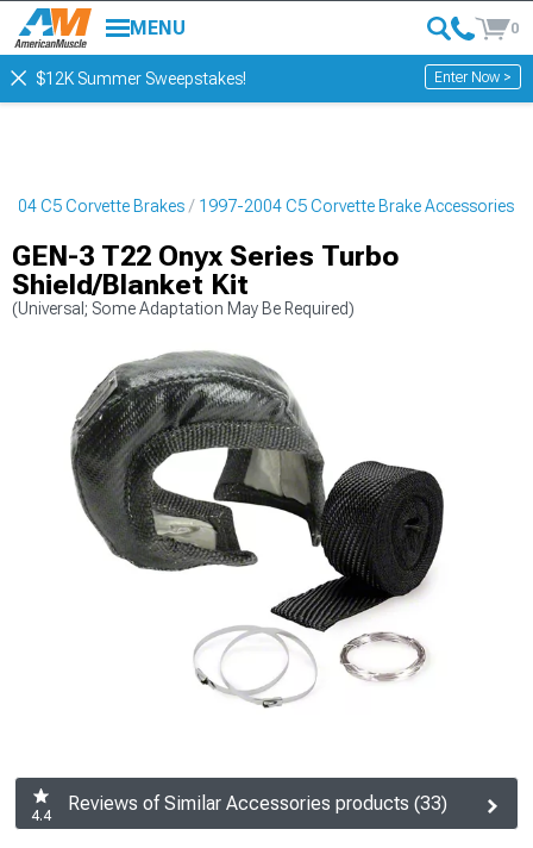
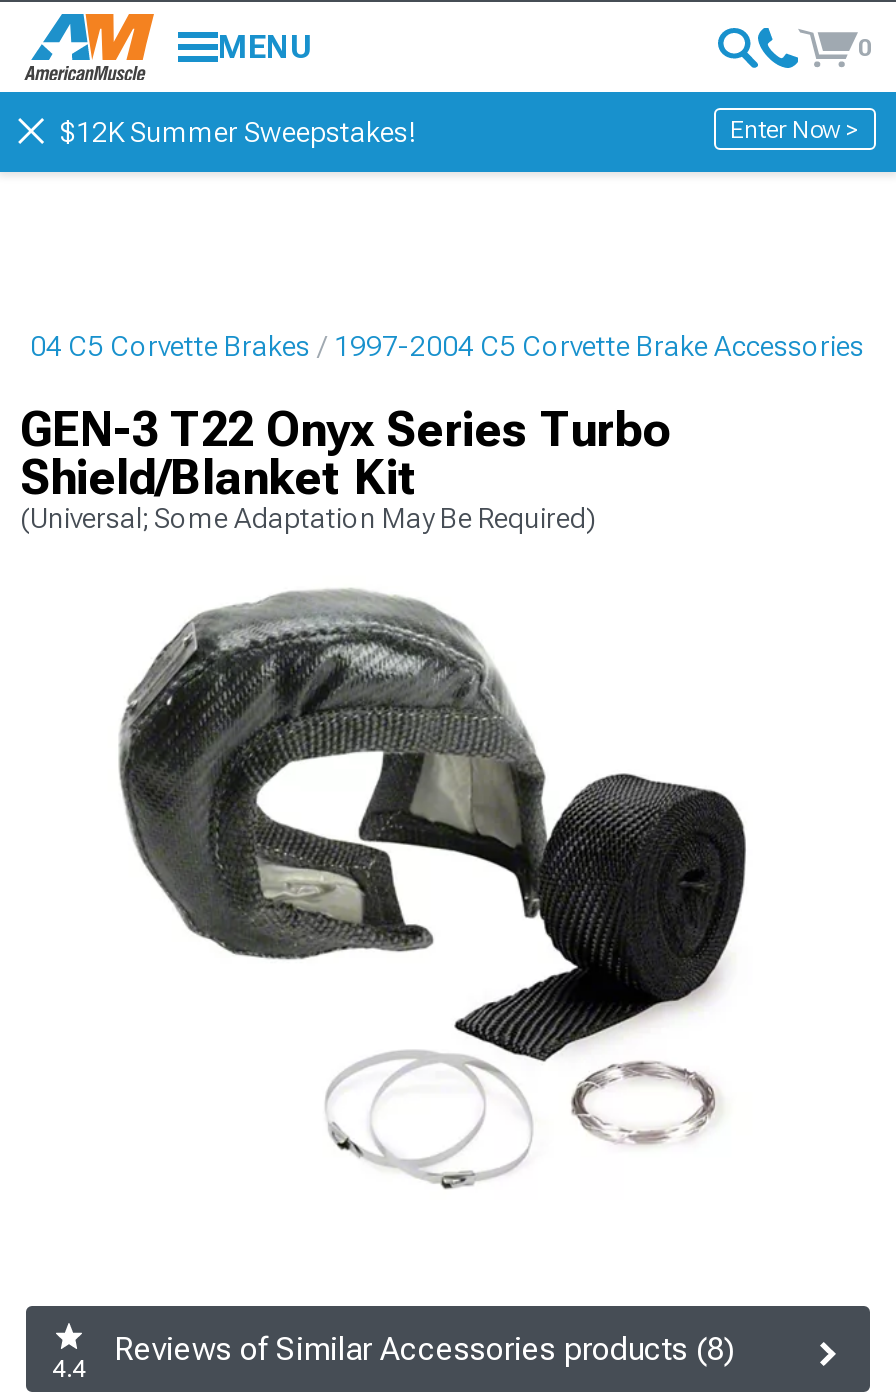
- Reviews of Similar Accessories products (33)
+ Reviews of Similar Accessories products (8)
